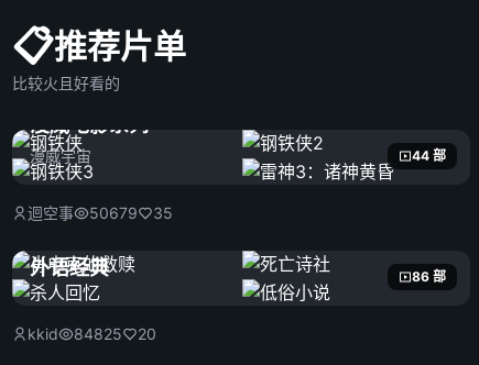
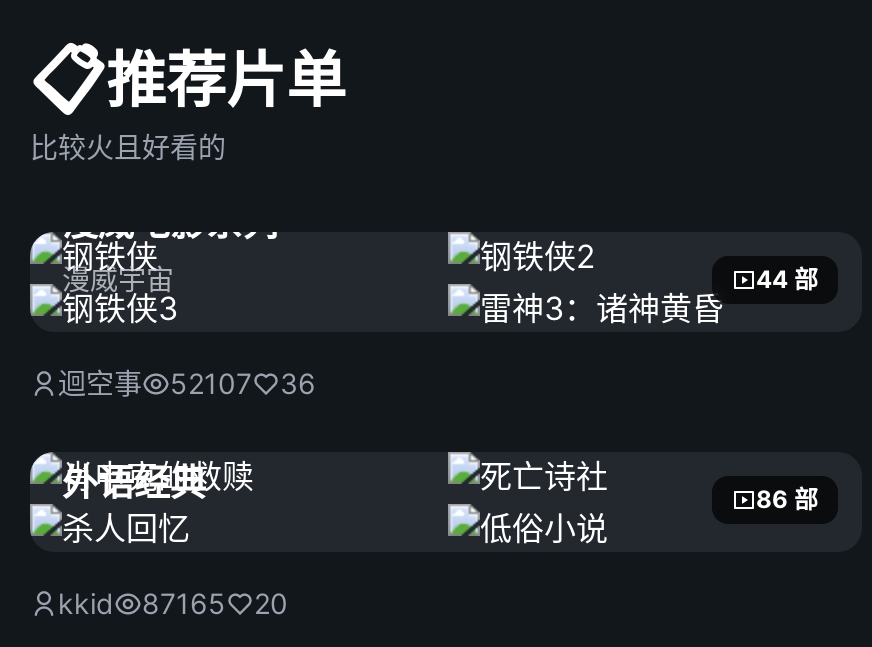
- 50679
+ 52107

- 35
+ 36

- kkid 84825 20
+ kkid 87165 20
